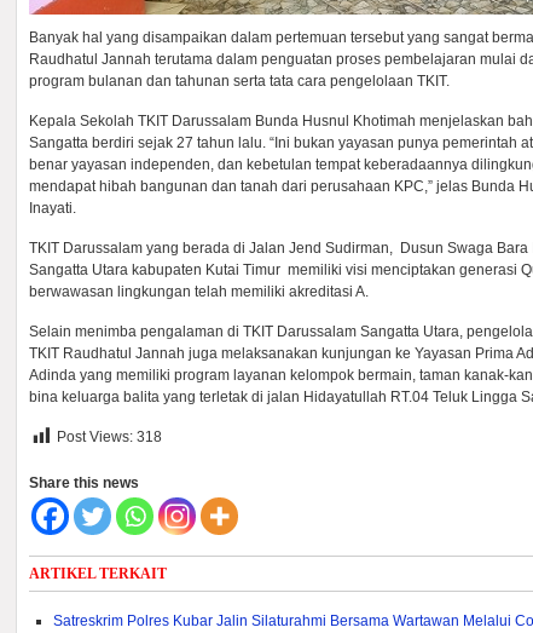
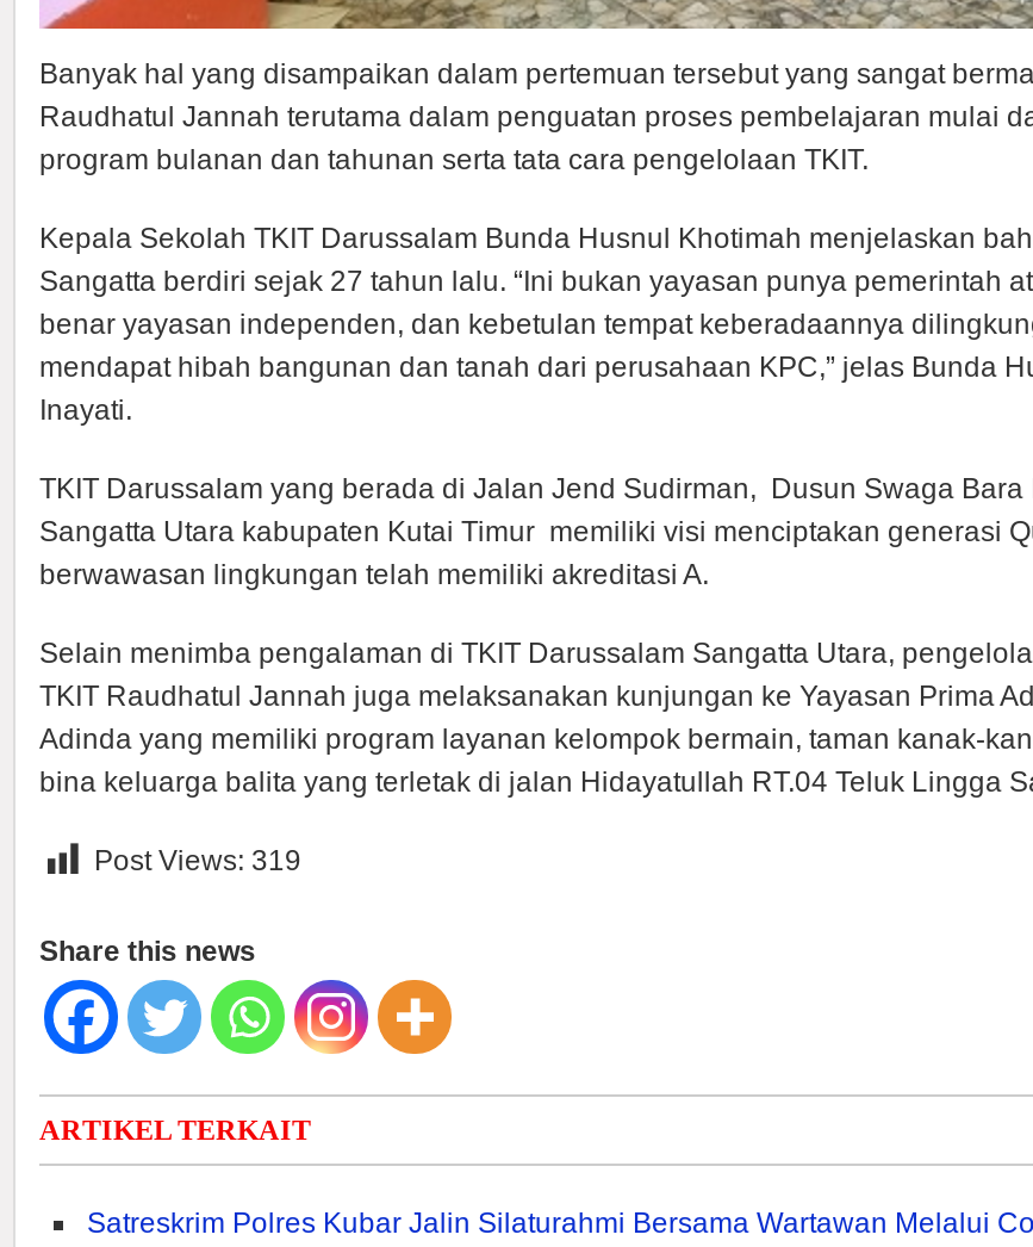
- Post Views: 318
+ Post Views: 319
